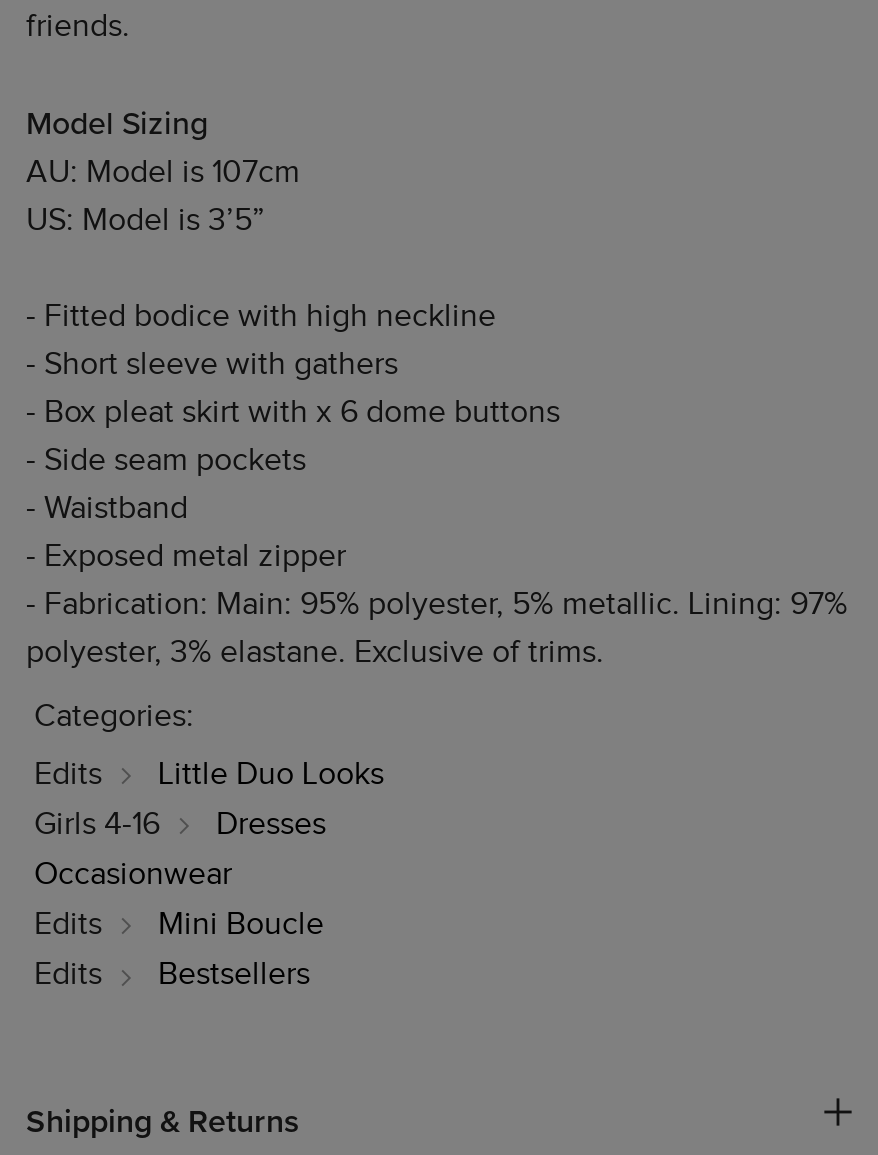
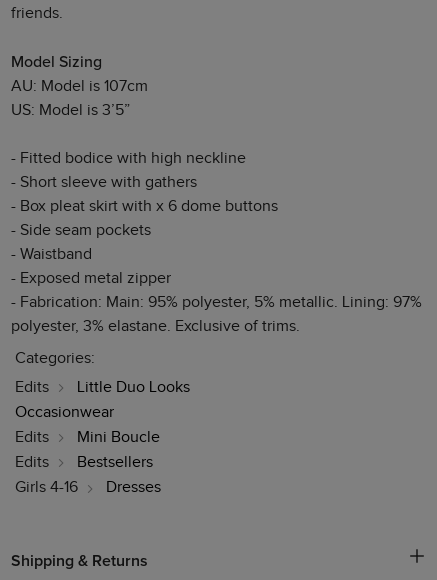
moved down: Girls 4-16 | Dresses

moved up: Occasionwear | Edits | Mini Boucle | Edits | Bestsellers
